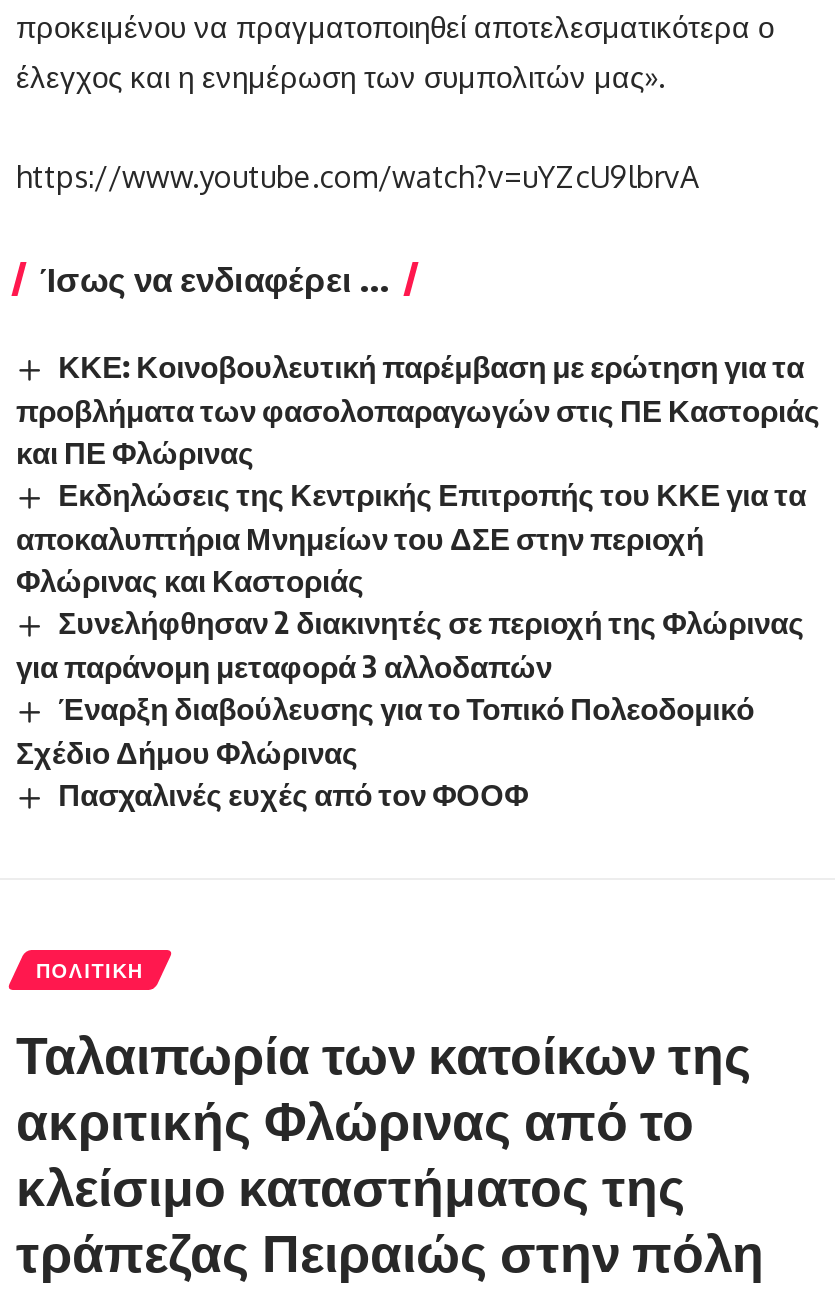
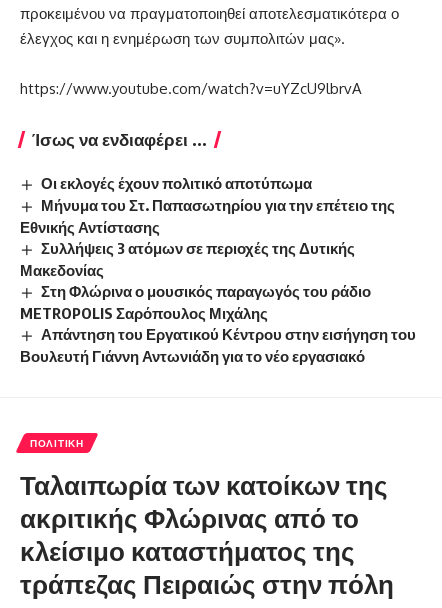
- ΚΚΕ: Κοινοβουλευτική παρέμβαση με ερώτηση για τα
- προβλήματα των φασολοπαραγωγών στις ΠΕ Καστοριάς
- και ΠΕ Φλώρινας
- Εκδηλώσεις της Κεντρικής Επιτροπής του ΚΚΕ για τα
- αποκαλυπτήρια Μνημείων του ΔΣΕ στην περιοχή
- Φλώρινας και Καστοριάς
- Συνελήφθησαν 2 διακινητές σε περιοχή της Φλώρινας
- για παράνομη μεταφορά 3 αλλοδαπών
- Έναρξη διαβούλευσης για το Τοπικό Πολεοδομικό
- Σχέδιο Δήμου Φλώρινας
- Πασχαλινές ευχές από τον ΦΟΟΦ
+ Οι εκλογές έχουν πολιτικό αποτύπωμα
+ Μήνυμα του Στ. Παπασωτηρίου για την επέτειο της
+ Εθνικής Αντίστασης
+ Συλλήψεις 3 ατόμων σε περιοχές της Δυτικής
+ Μακεδονίας
+ Στη Φλώρινα ο μουσικός παραγωγός του ράδιο
+ METROPOLIS Σαρόπουλος Μιχάλης
+ Απάντηση του Εργατικού Κέντρου στην εισήγηση του
+ Βουλευτή Γιάννη Αντωνιάδη για το νέο εργασιακό
